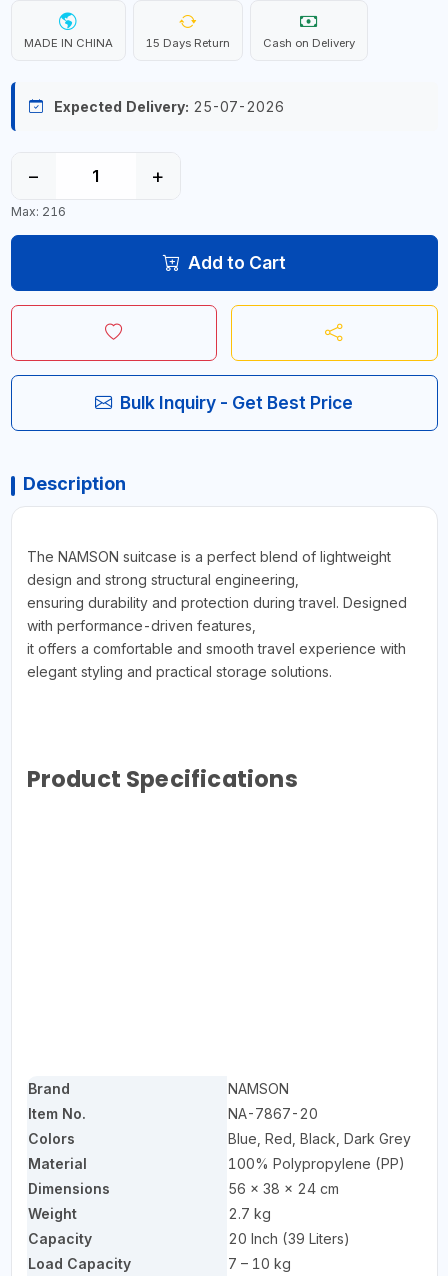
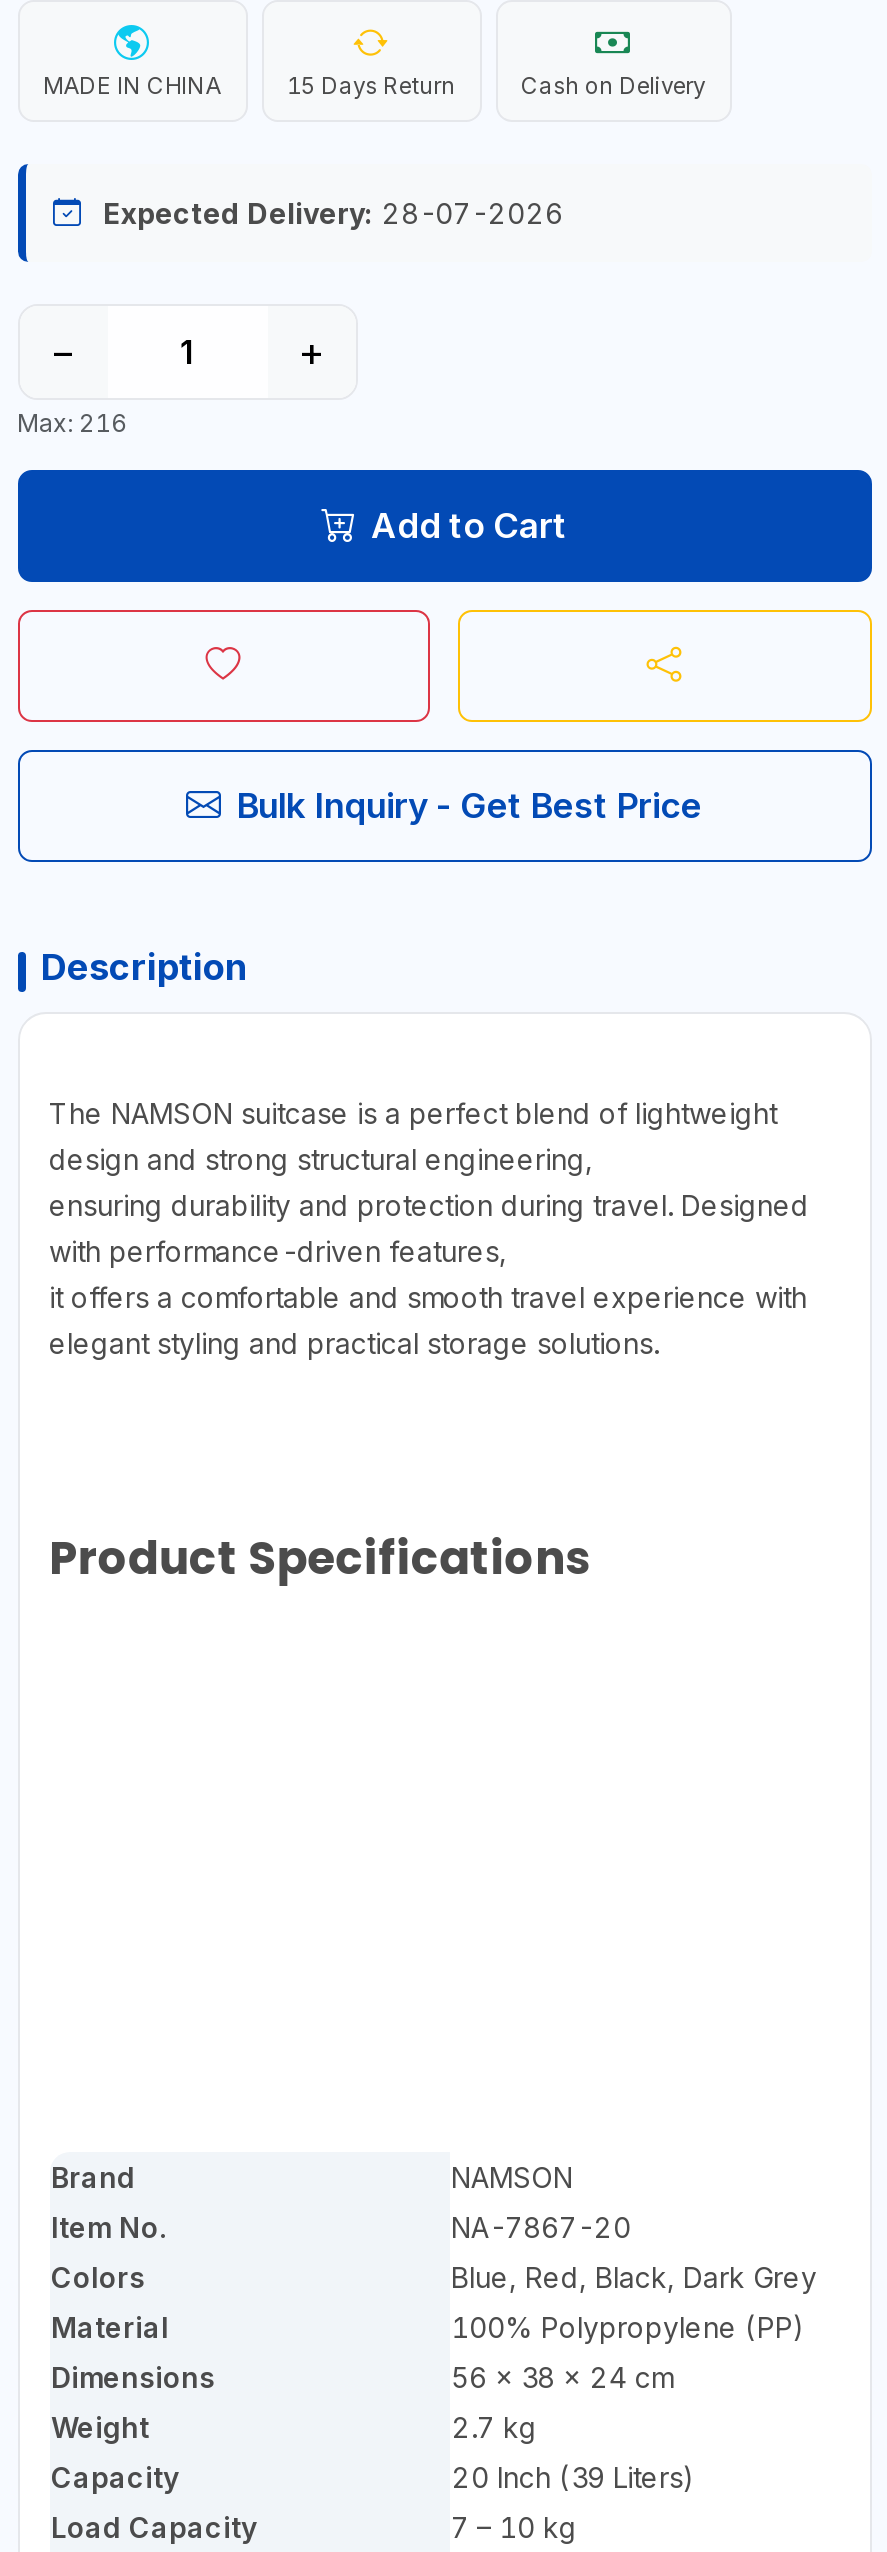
- Expected Delivery: 25-07-2026
+ Expected Delivery: 28-07-2026
